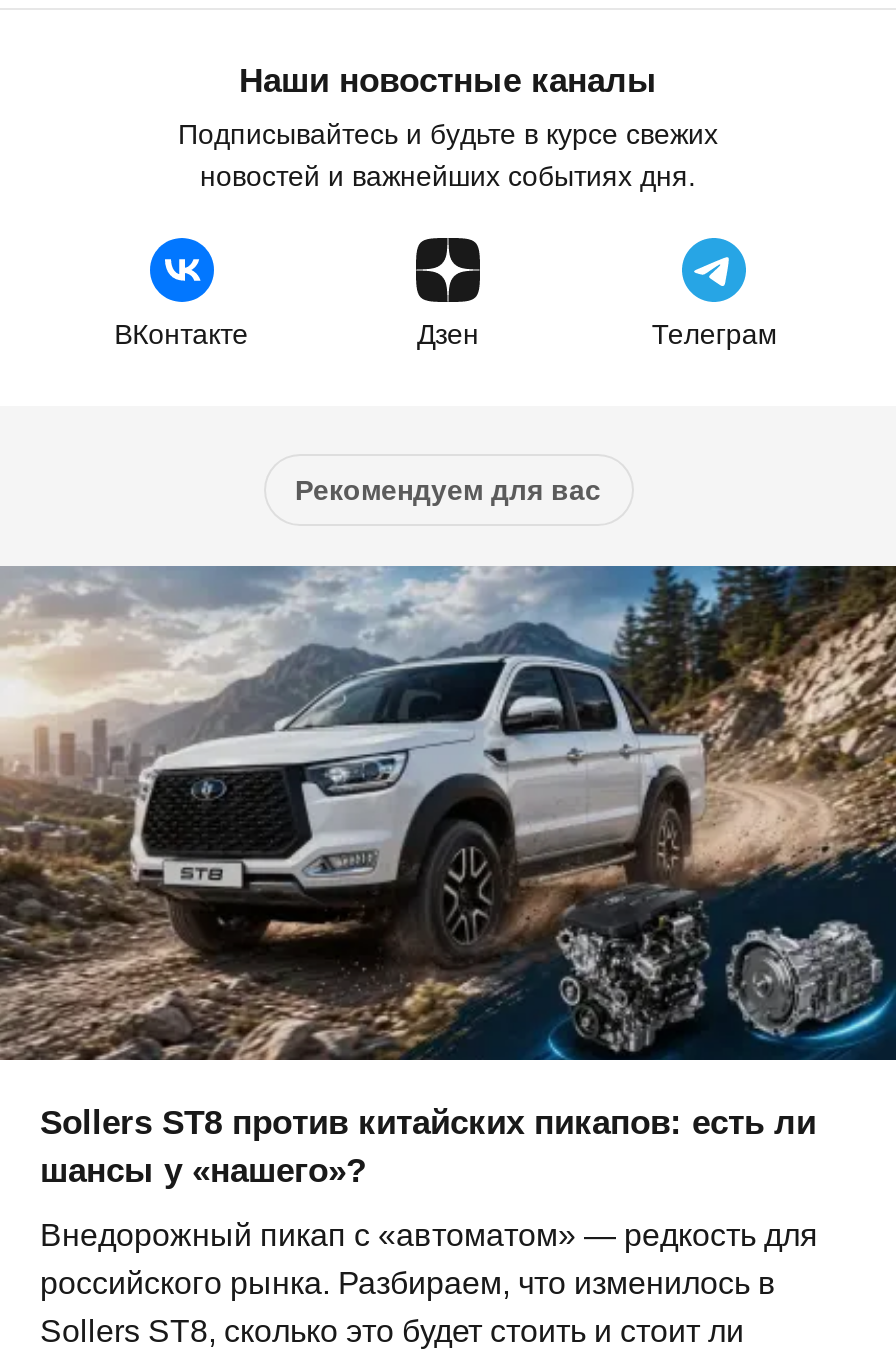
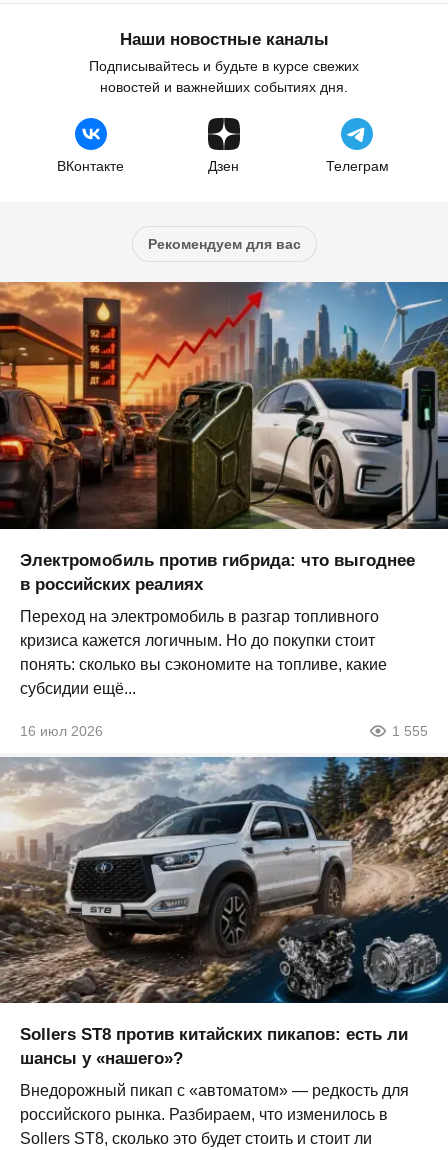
+ [image]
+ Электромобиль против гибрида: что выгоднее
+ в российских реалиях
+ Переход на электромобиль в разгар топливного
+ кризиса кажется логичным. Но до покупки стоит
+ понять: сколько вы сэкономите на топливе, какие
+ субсидии ещё...
+ 16 июл 2026
+ 1 555
